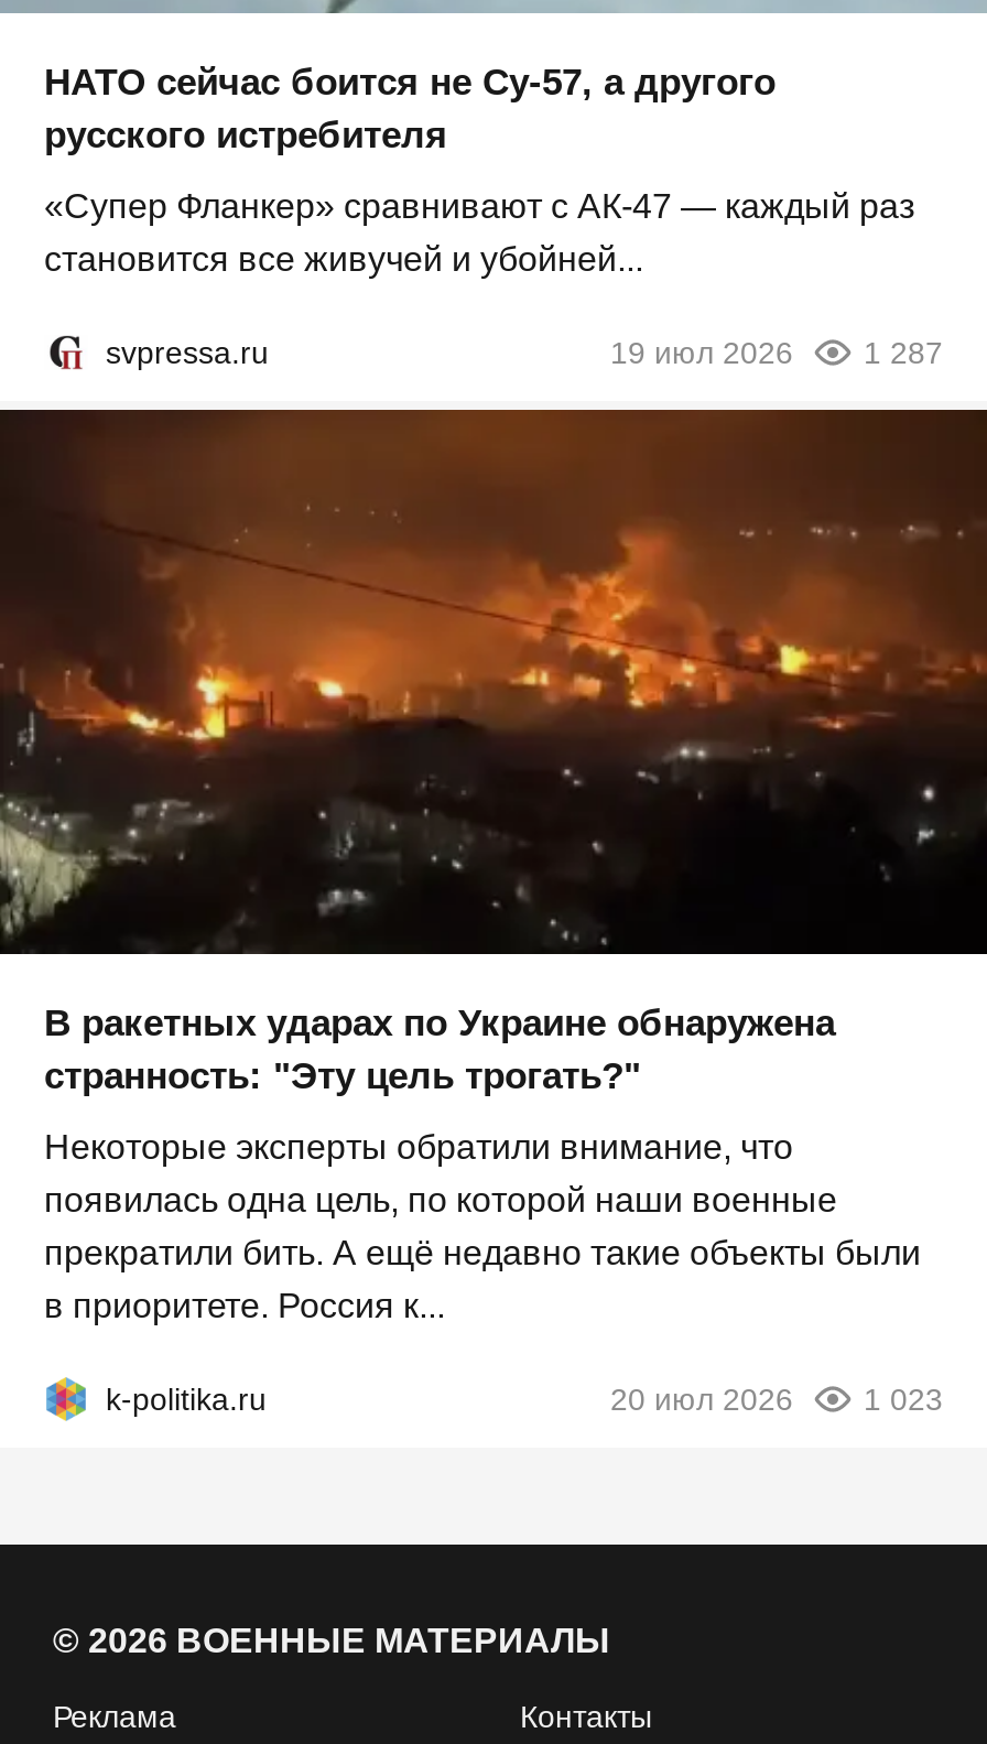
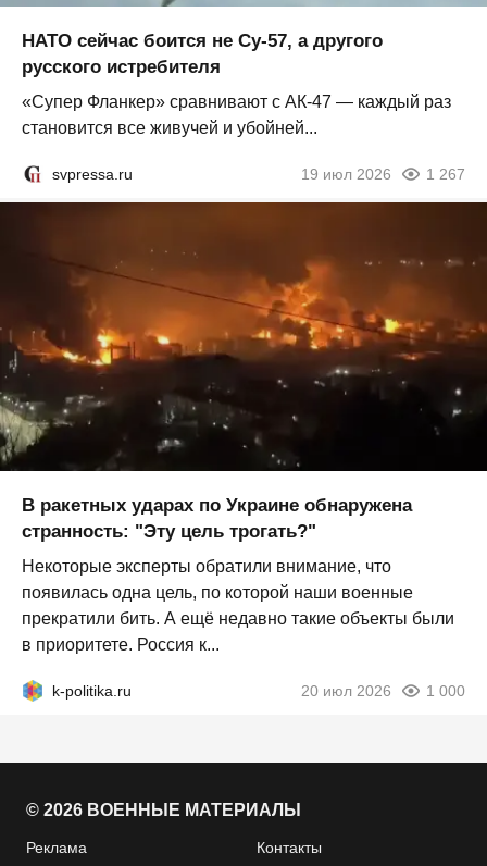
- 19 июл 2026 1 287
+ 19 июл 2026 1 267

- 20 июл 2026 1 023
+ 20 июл 2026 1 000
